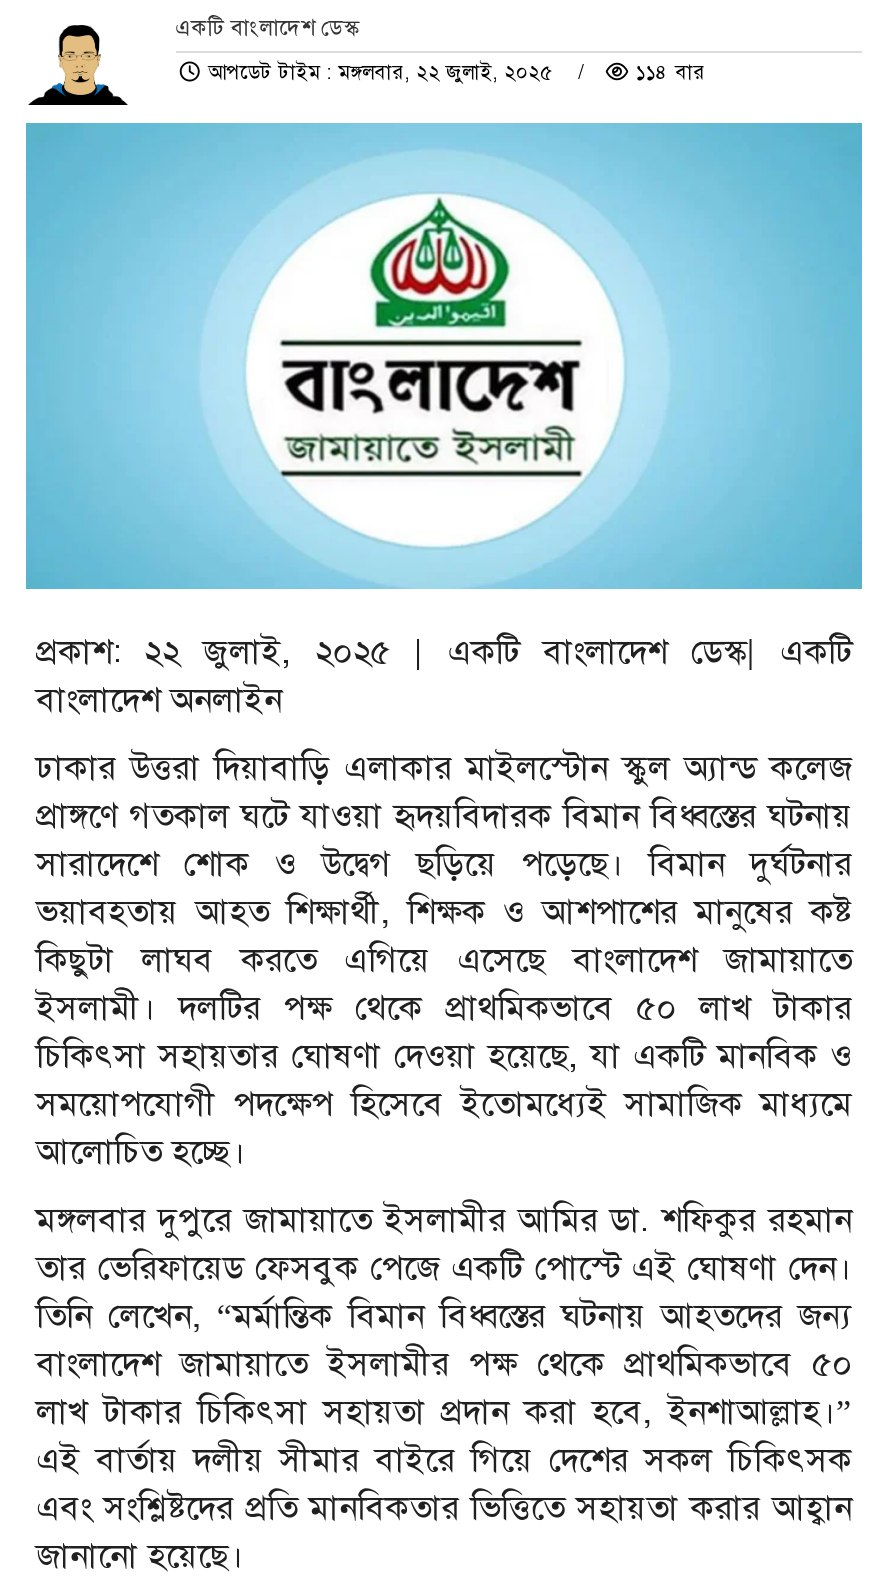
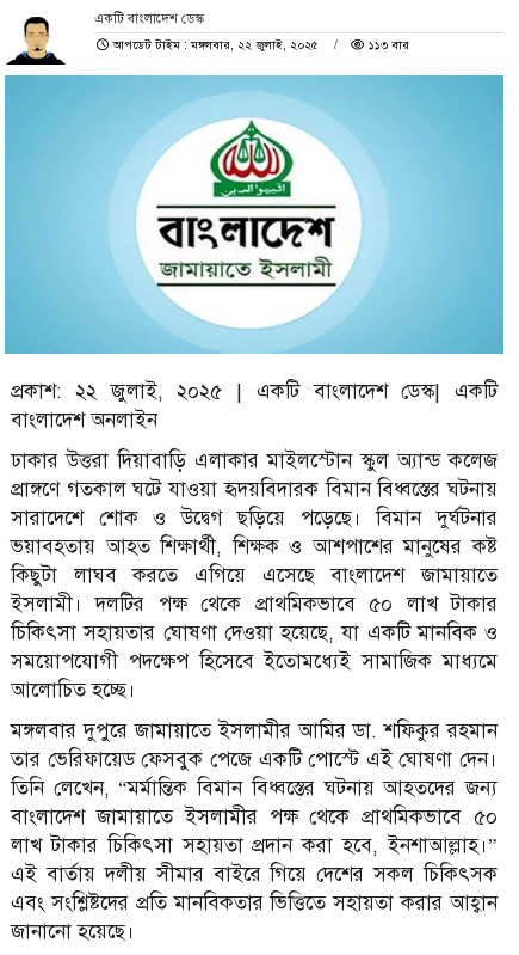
- ১১৪ বার
+ ১১৩ বার
